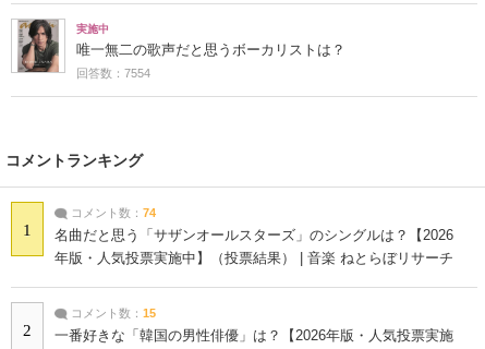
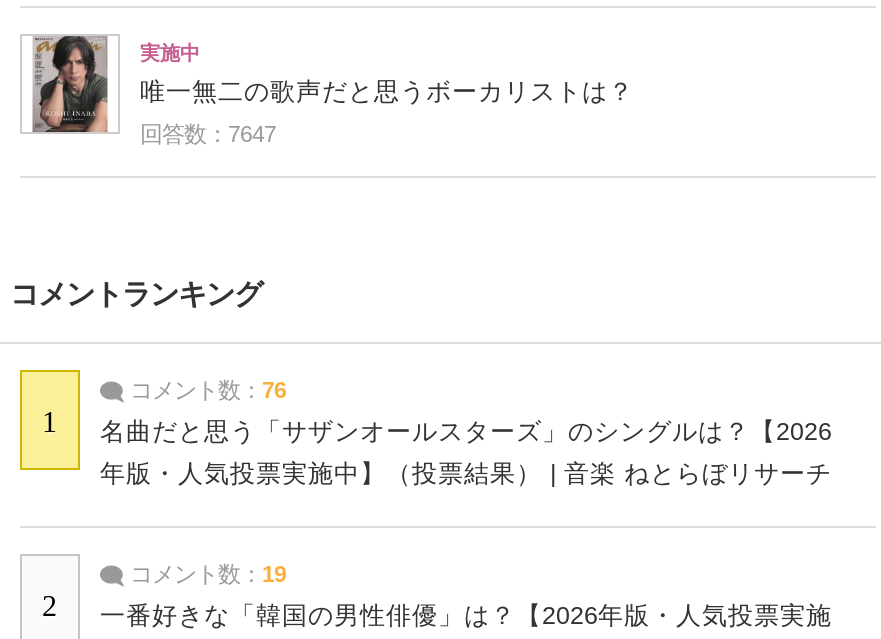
- 回答数：7554
+ 回答数：7647

- コメント数：74
+ コメント数：76

- コメント数：15
+ コメント数：19
